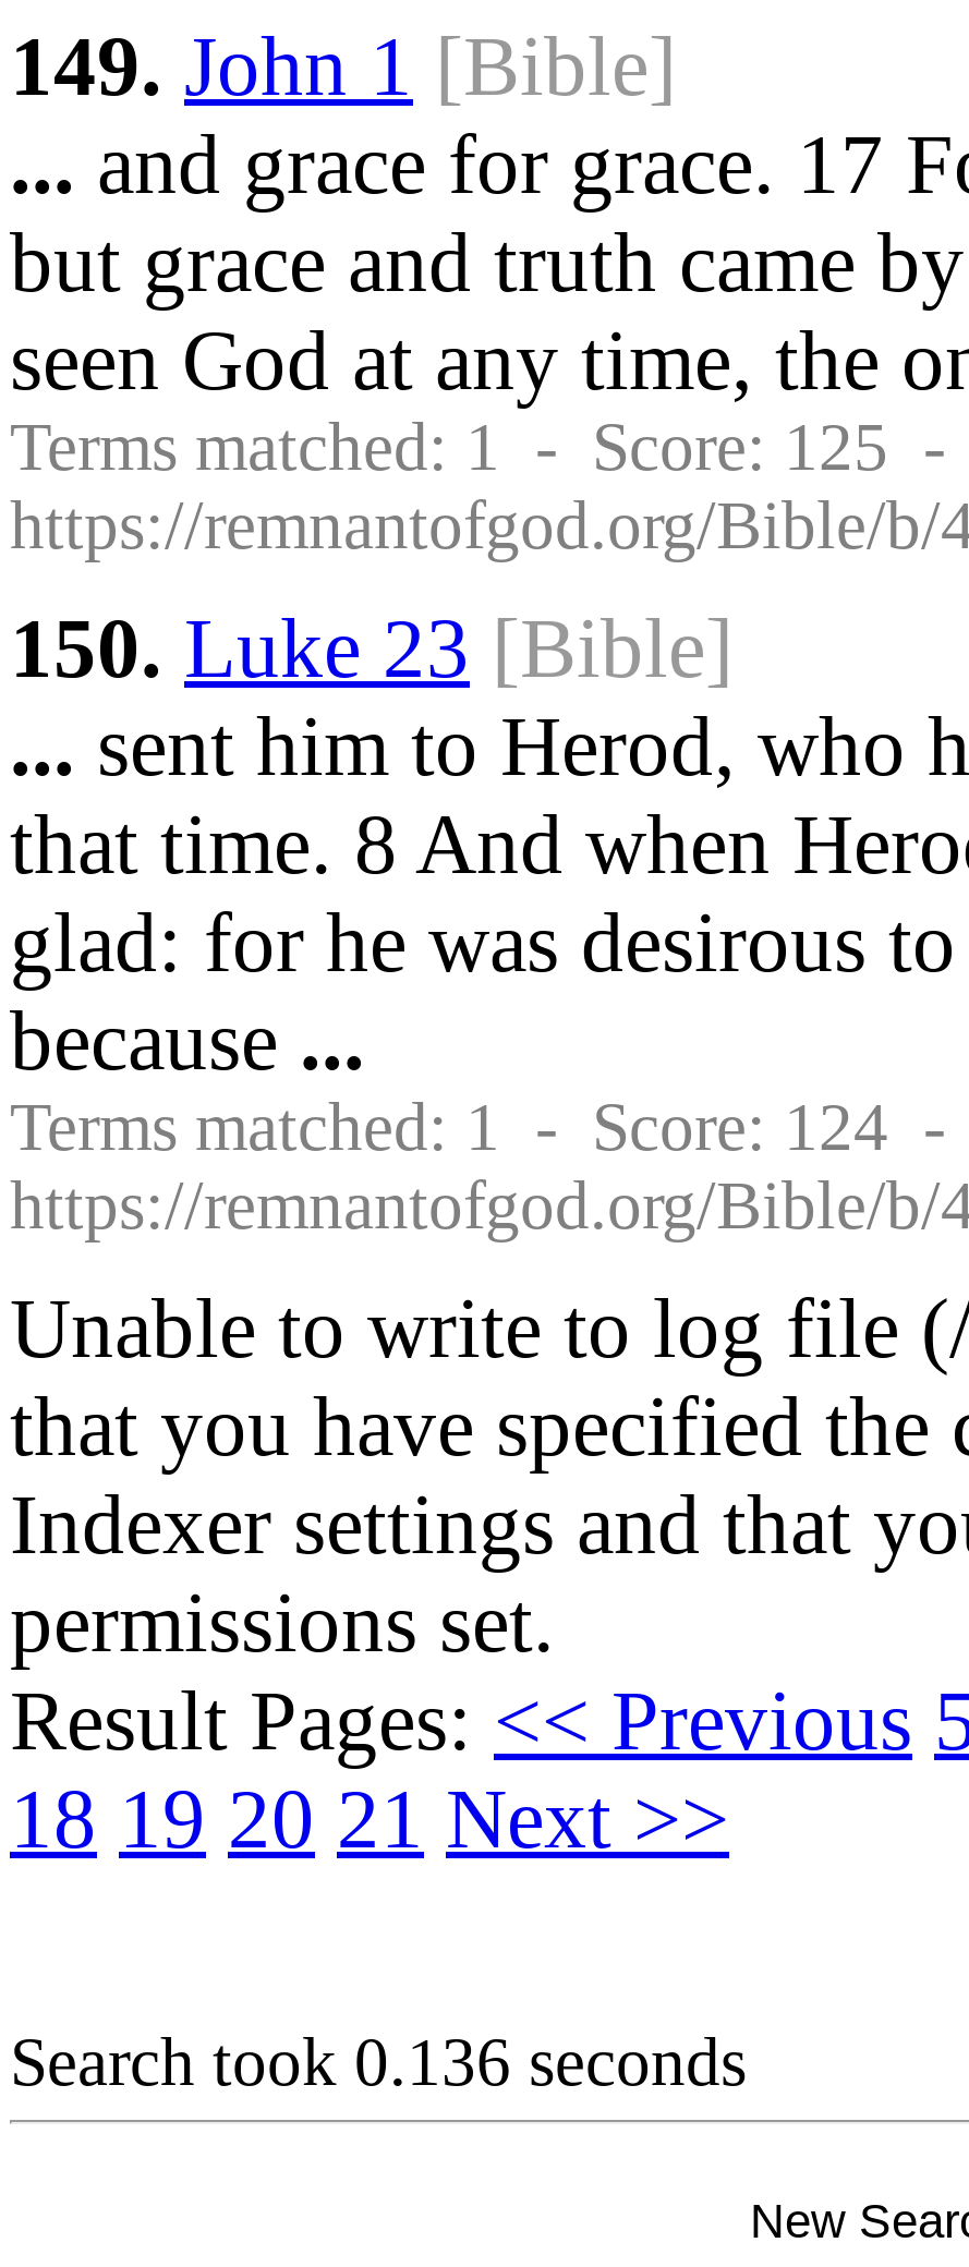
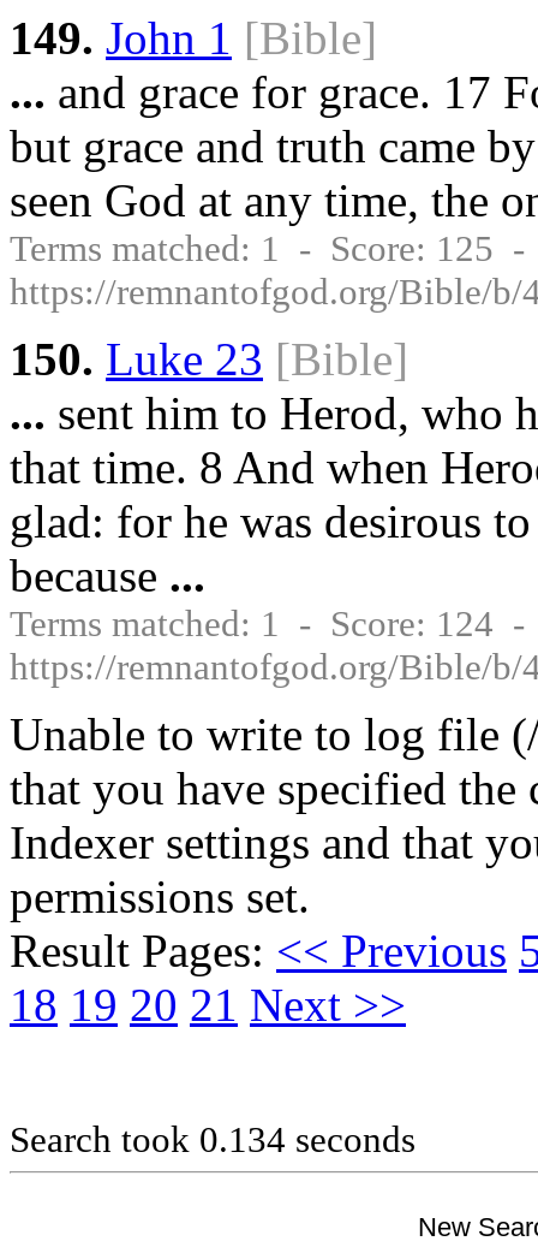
- Search took 0.136 seconds
+ Search took 0.134 seconds
